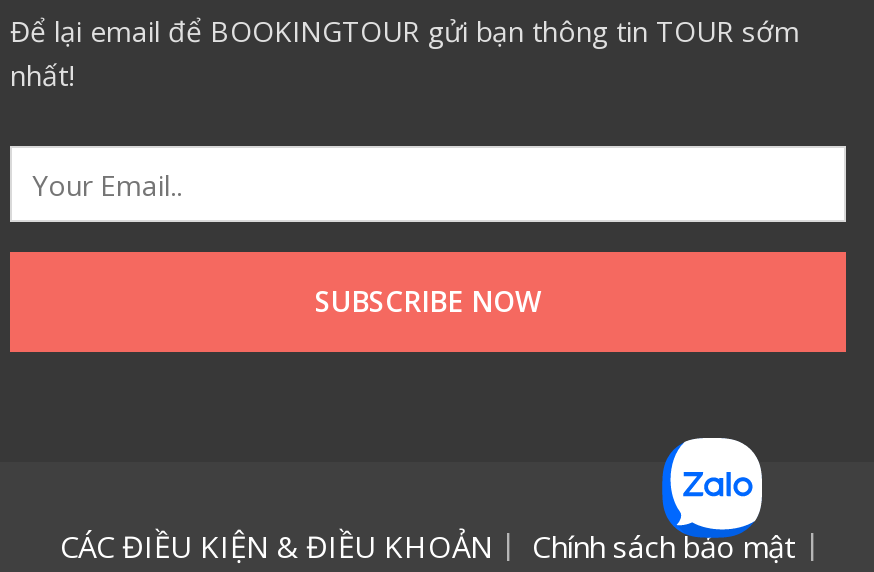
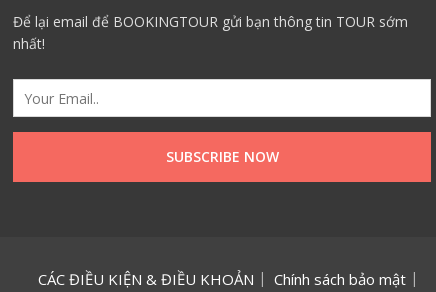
- [image]
